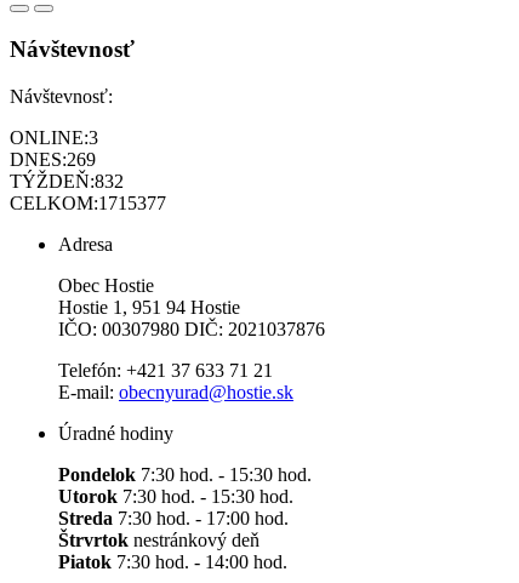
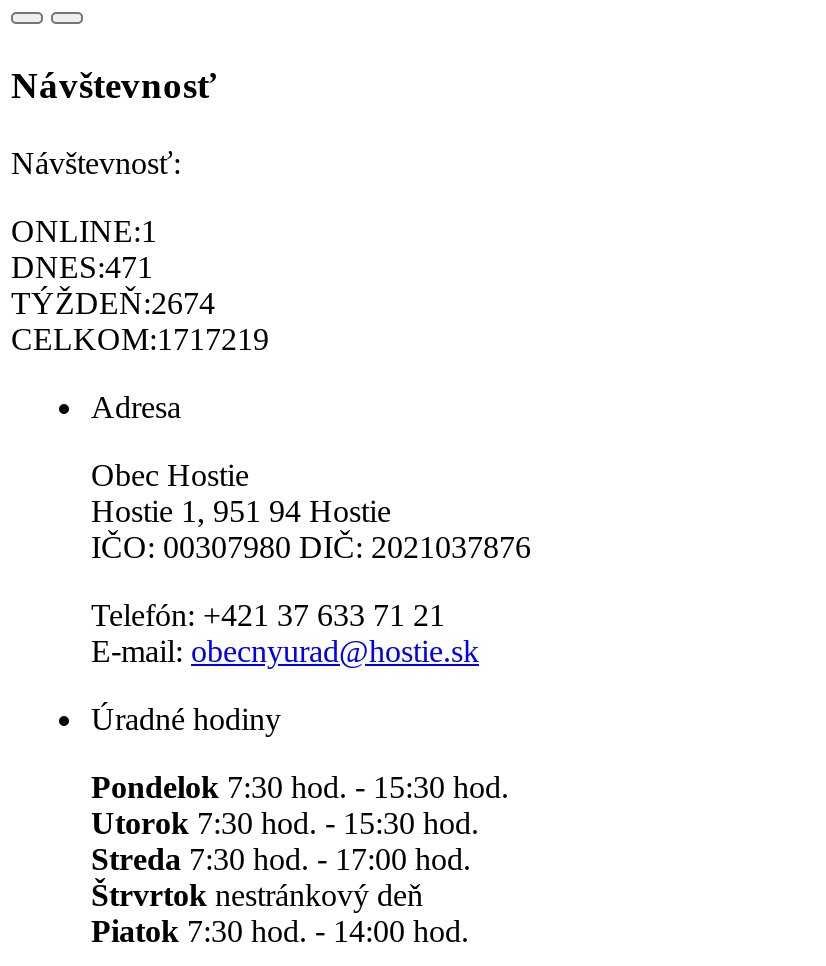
- ONLINE:3
+ ONLINE:1

- DNES:269
+ DNES:471

- TÝŽDEŇ:832
+ TÝŽDEŇ:2674

- CELKOM:1715377
+ CELKOM:1717219
